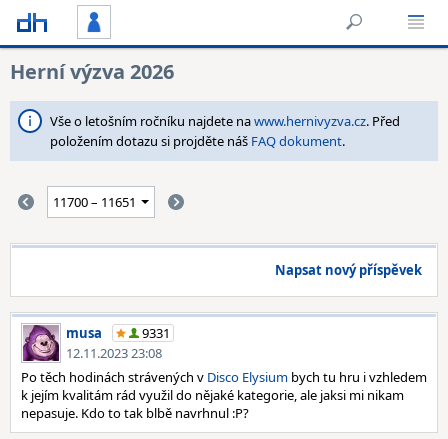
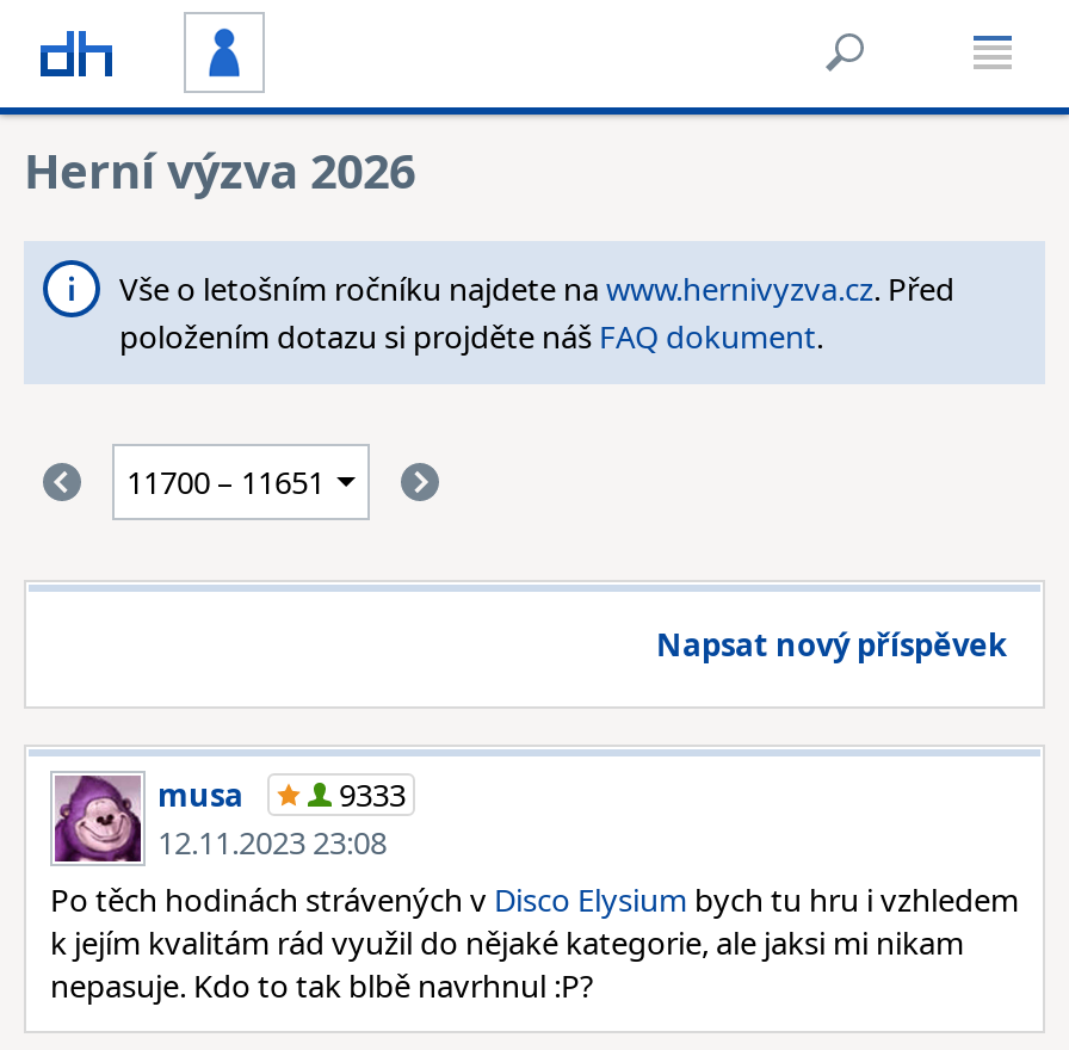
- 9331
+ 9333
